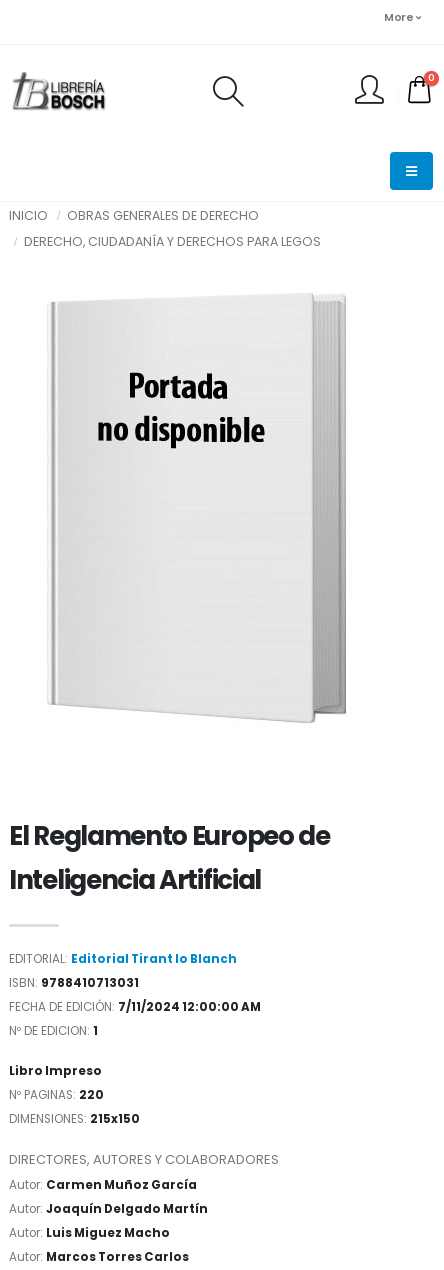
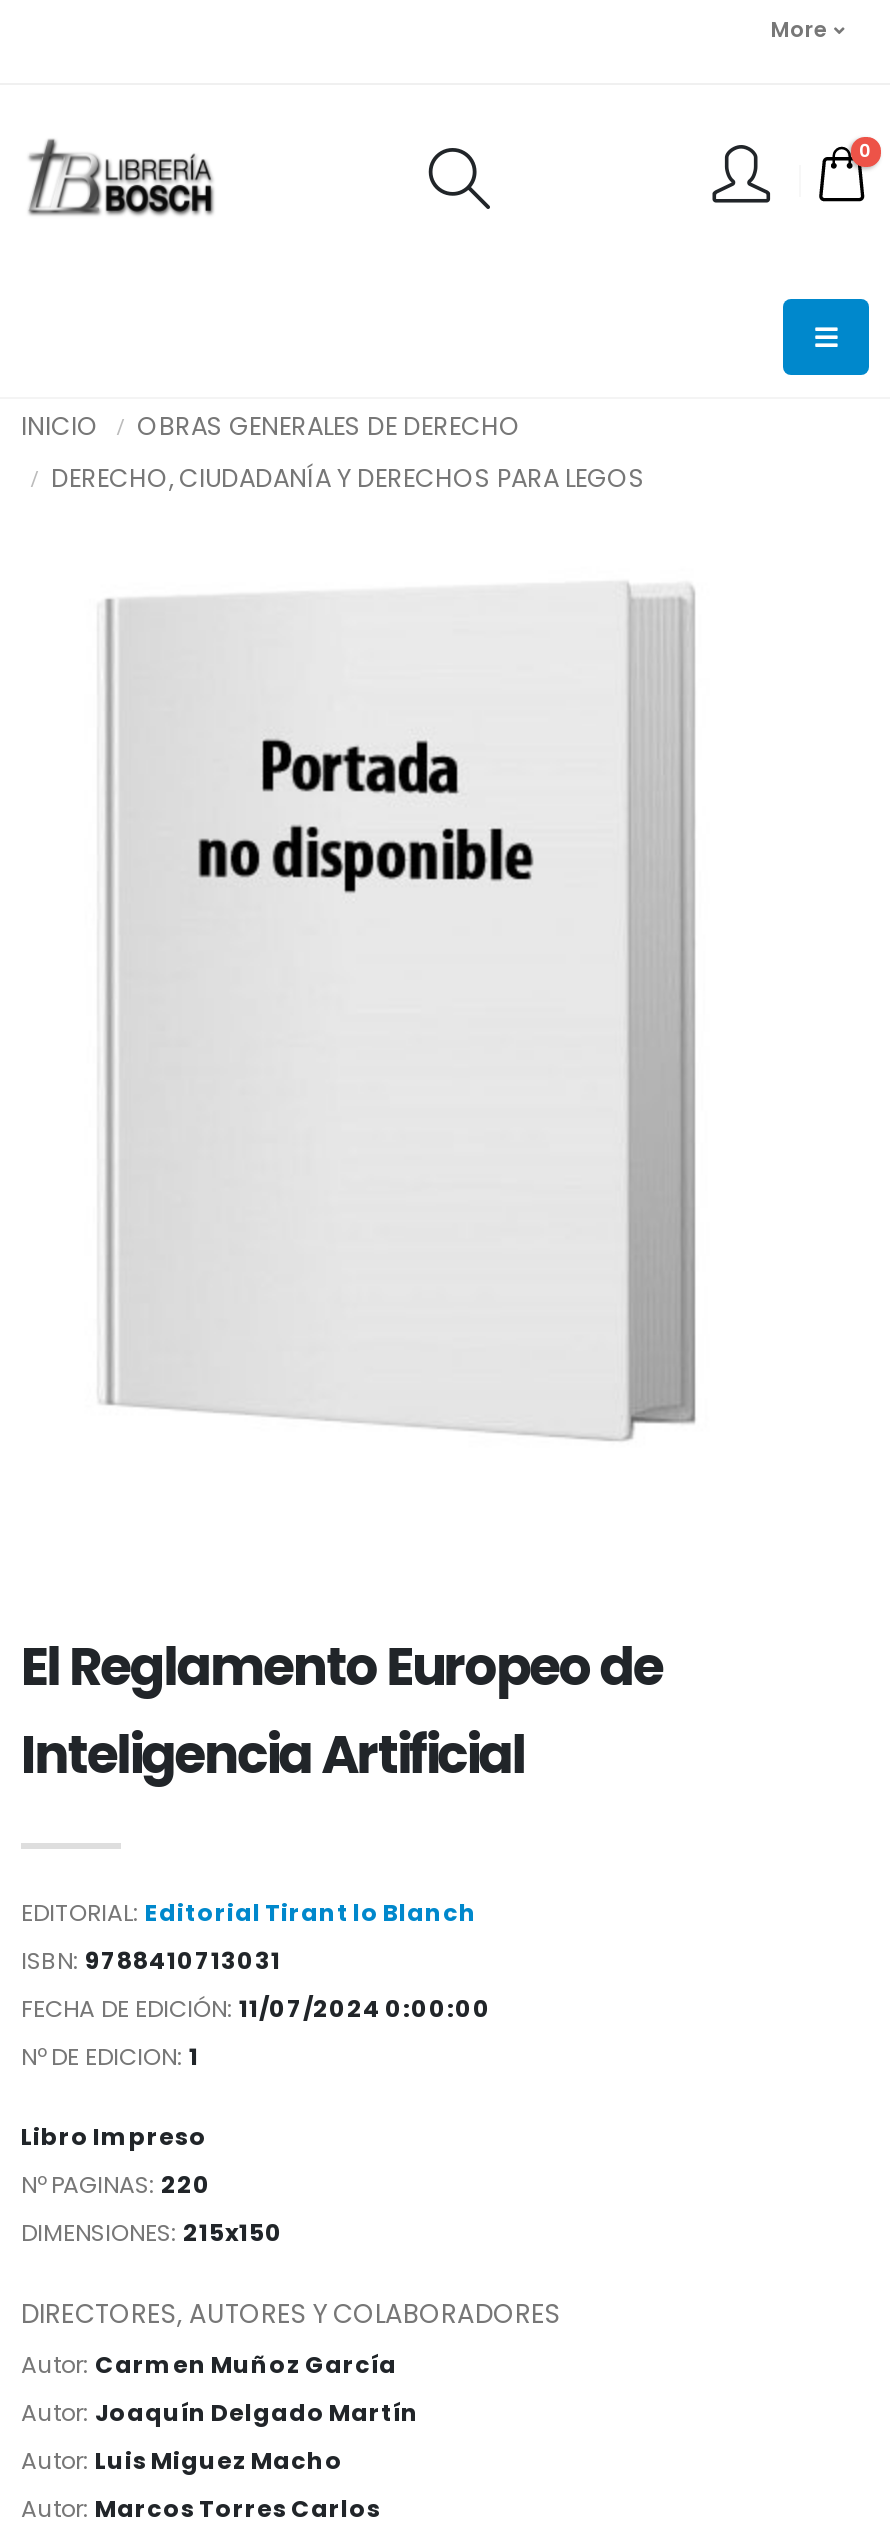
- FECHA DE EDICIÓN: 7/11/2024 12:00:00 AM
+ FECHA DE EDICIÓN: 11/07/2024 0:00:00
